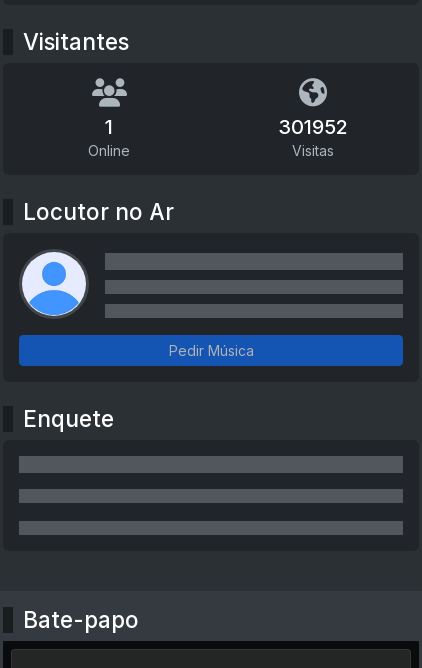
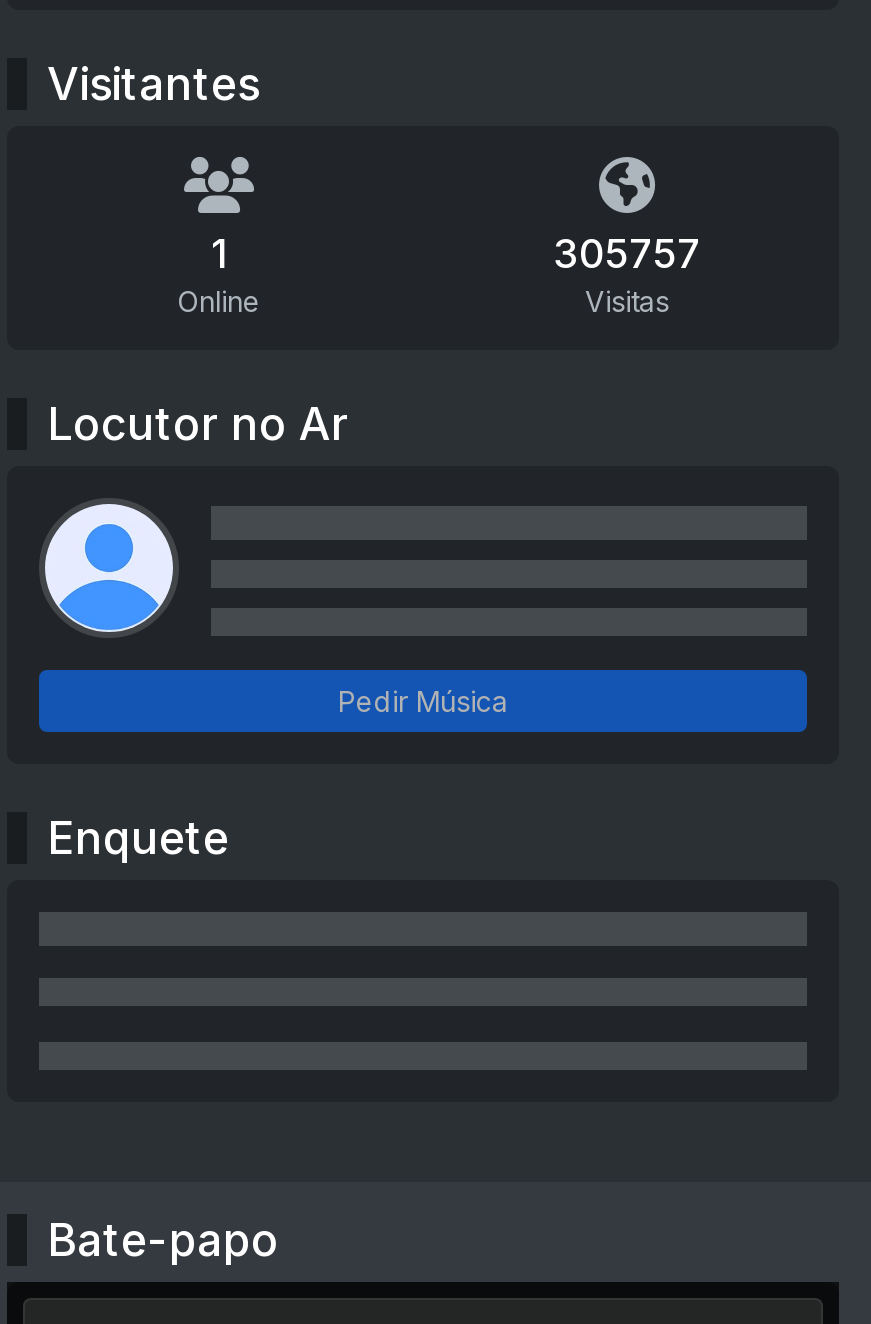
- 301952
+ 305757
